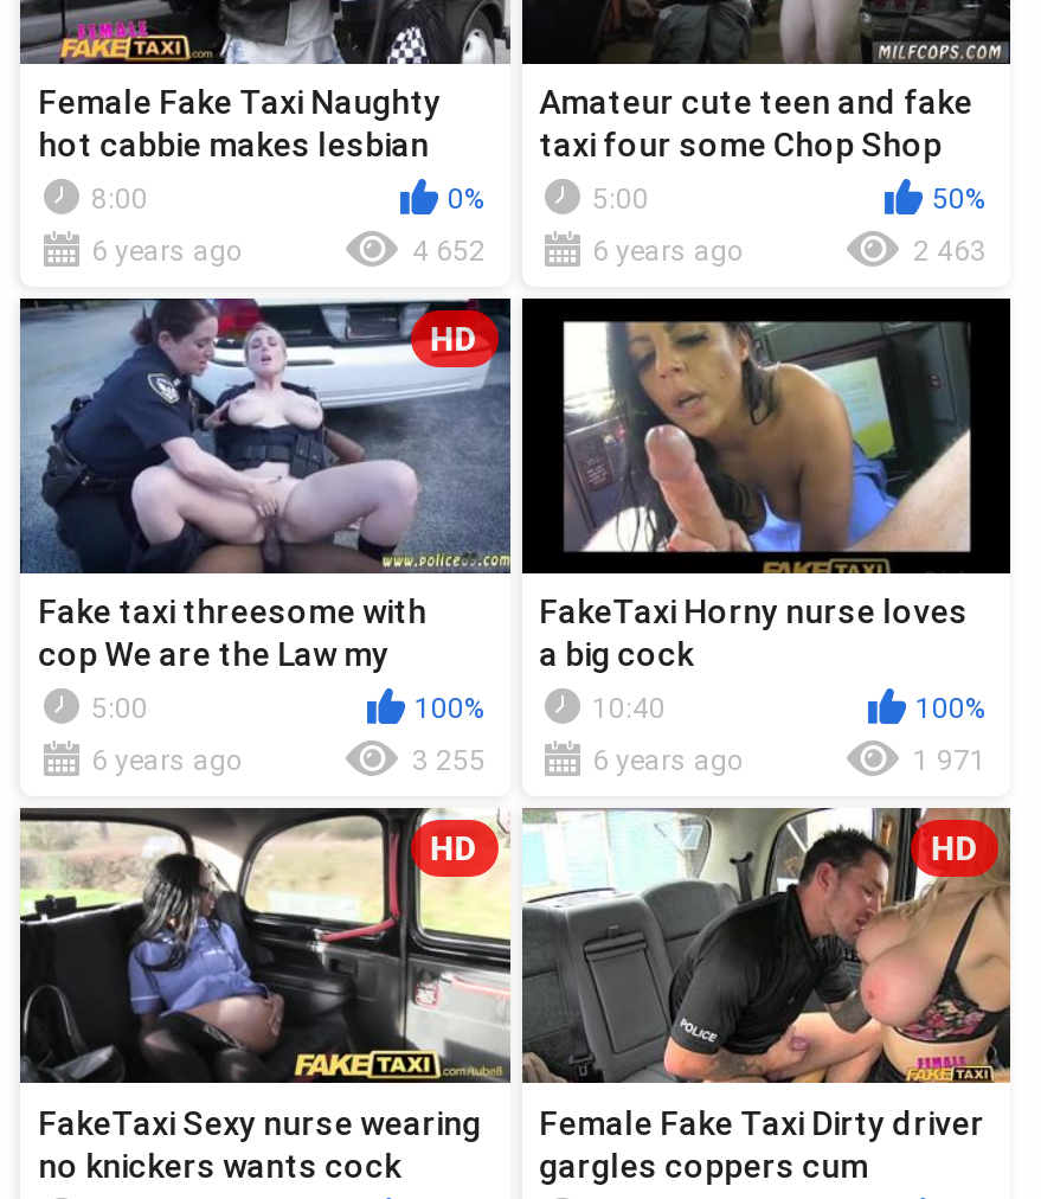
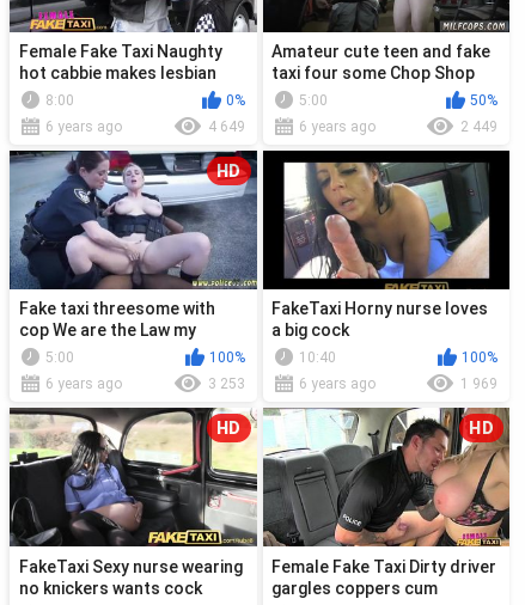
- 4 652
+ 4 649

- 2 463
+ 2 449

- 3 255
+ 3 253

- 1 971
+ 1 969
